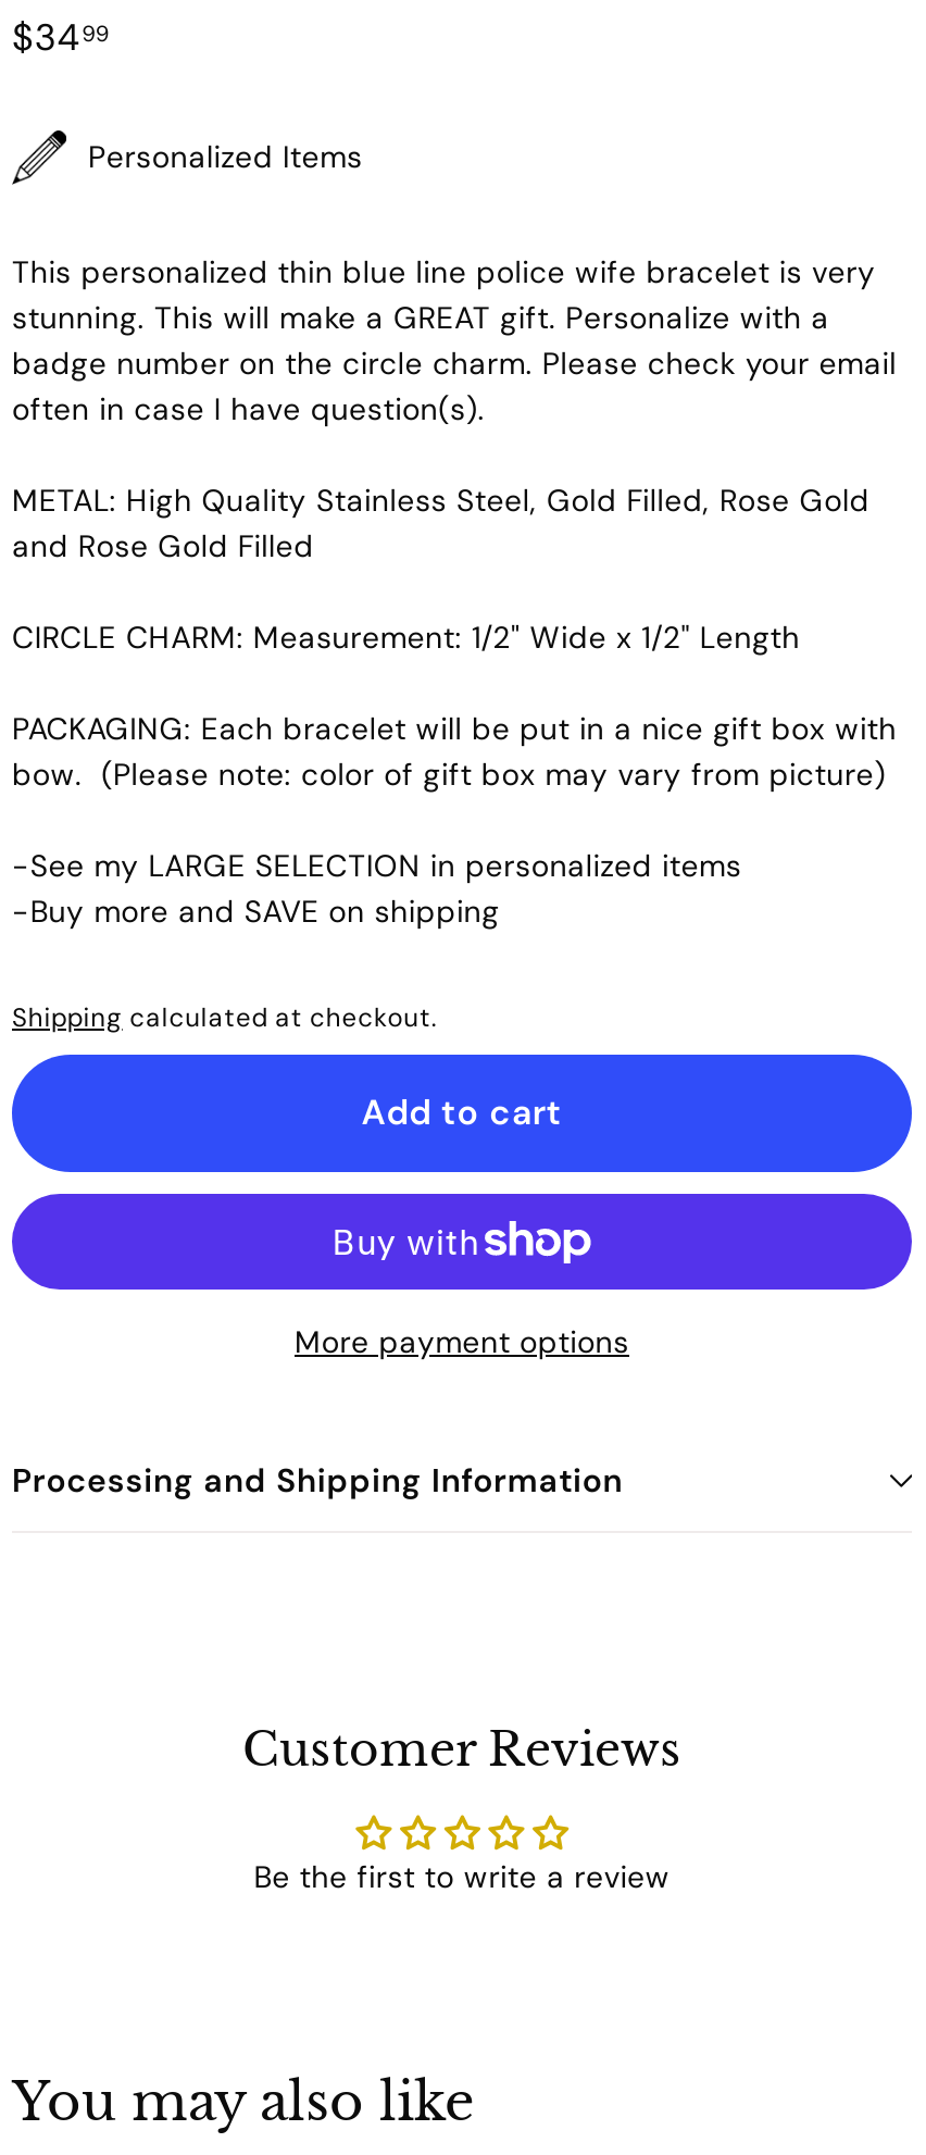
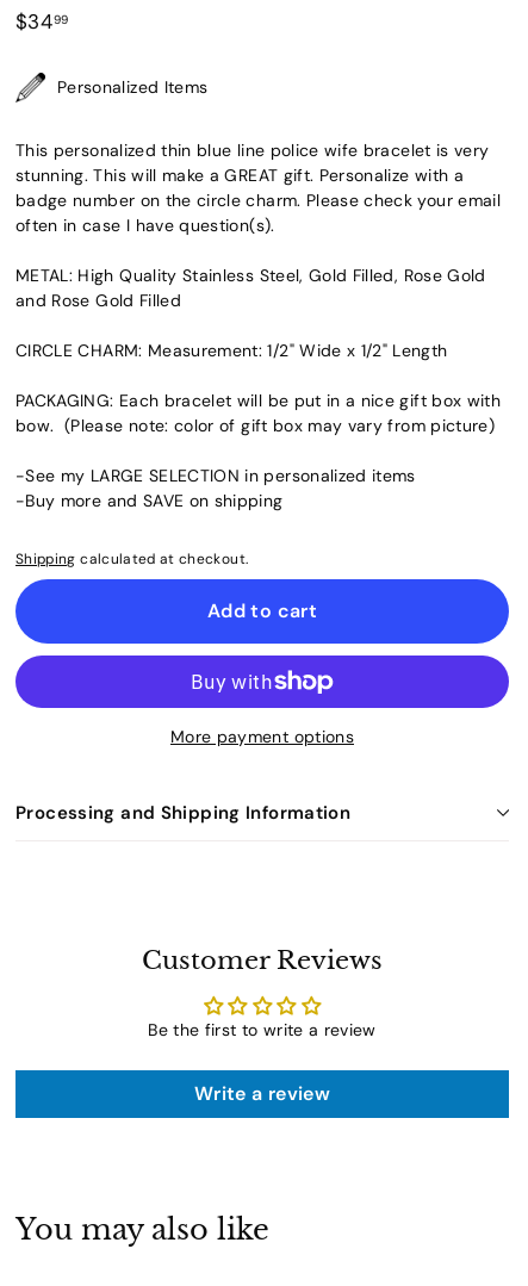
+ Write a review
